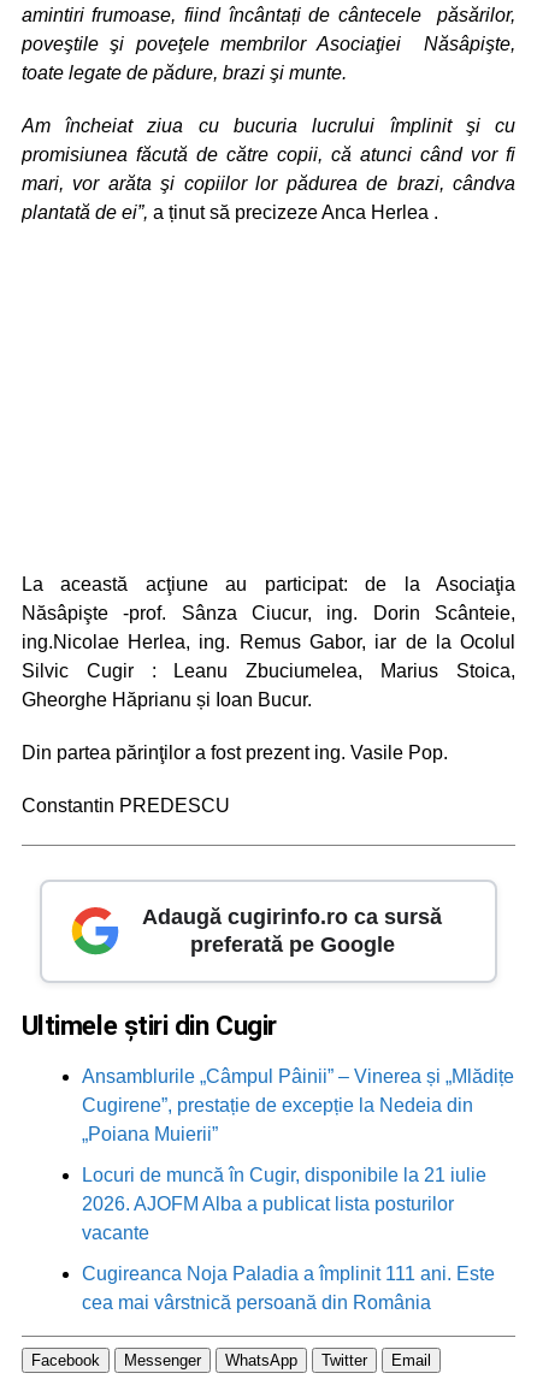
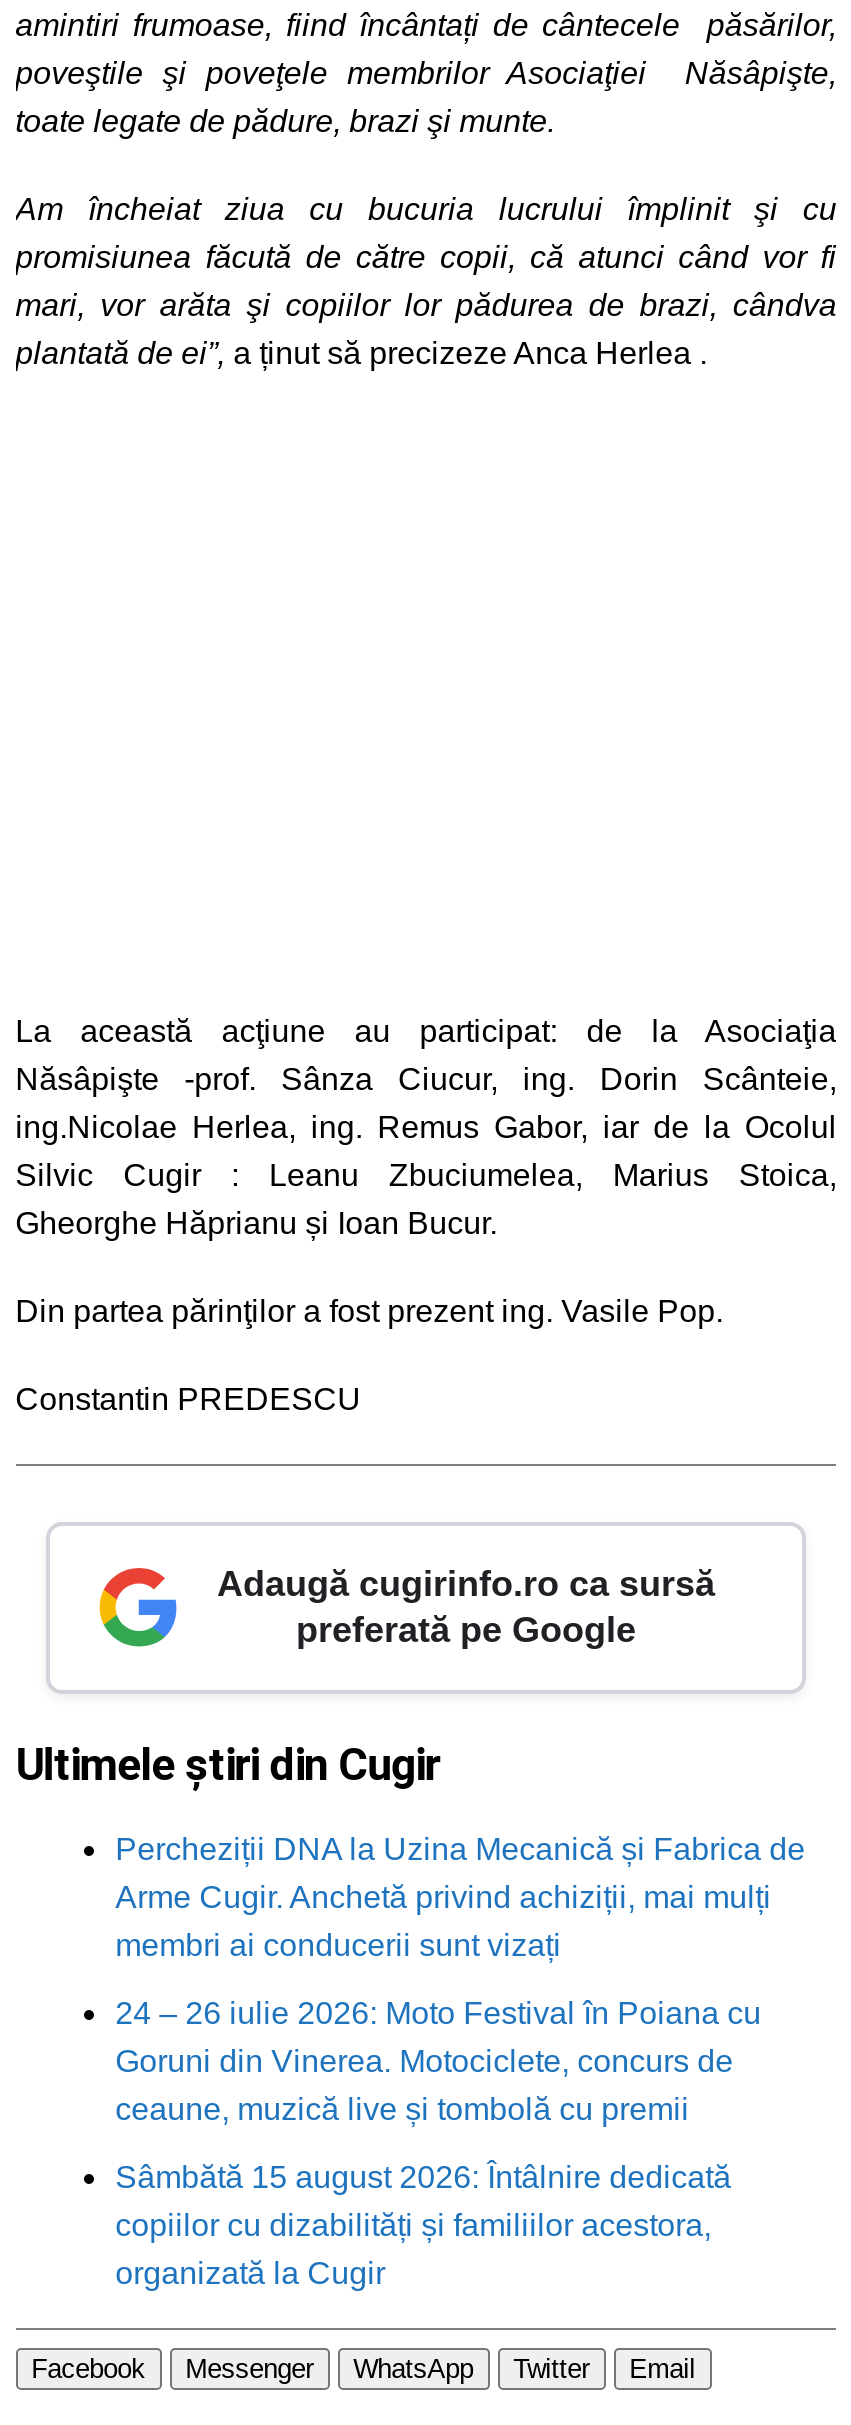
- Ansamblurile „Câmpul Pâinii” – Vinerea și „Mlădițe
- Cugirene”, prestație de excepție la Nedeia din
- „Poiana Muierii”
+ Percheziții DNA la Uzina Mecanică și Fabrica de
+ Arme Cugir. Anchetă privind achiziții, mai mulți
+ membri ai conducerii sunt vizați

- Locuri de muncă în Cugir, disponibile la 21 iulie
- 2026. AJOFM Alba a publicat lista posturilor
- vacante
+ 24 – 26 iulie 2026: Moto Festival în Poiana cu
+ Goruni din Vinerea. Motociclete, concurs de
+ ceaune, muzică live și tombolă cu premii

- Cugireanca Noja Paladia a împlinit 111 ani. Este
- cea mai vârstnică persoană din România
+ Sâmbătă 15 august 2026: Întâlnire dedicată
+ copiilor cu dizabilități și familiilor acestora,
+ organizată la Cugir
